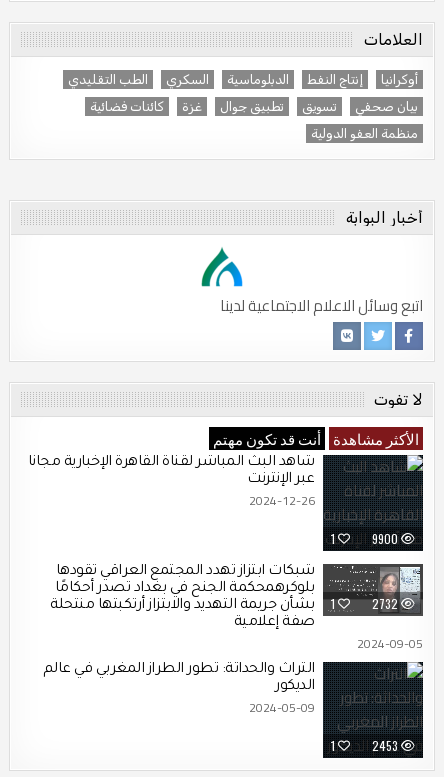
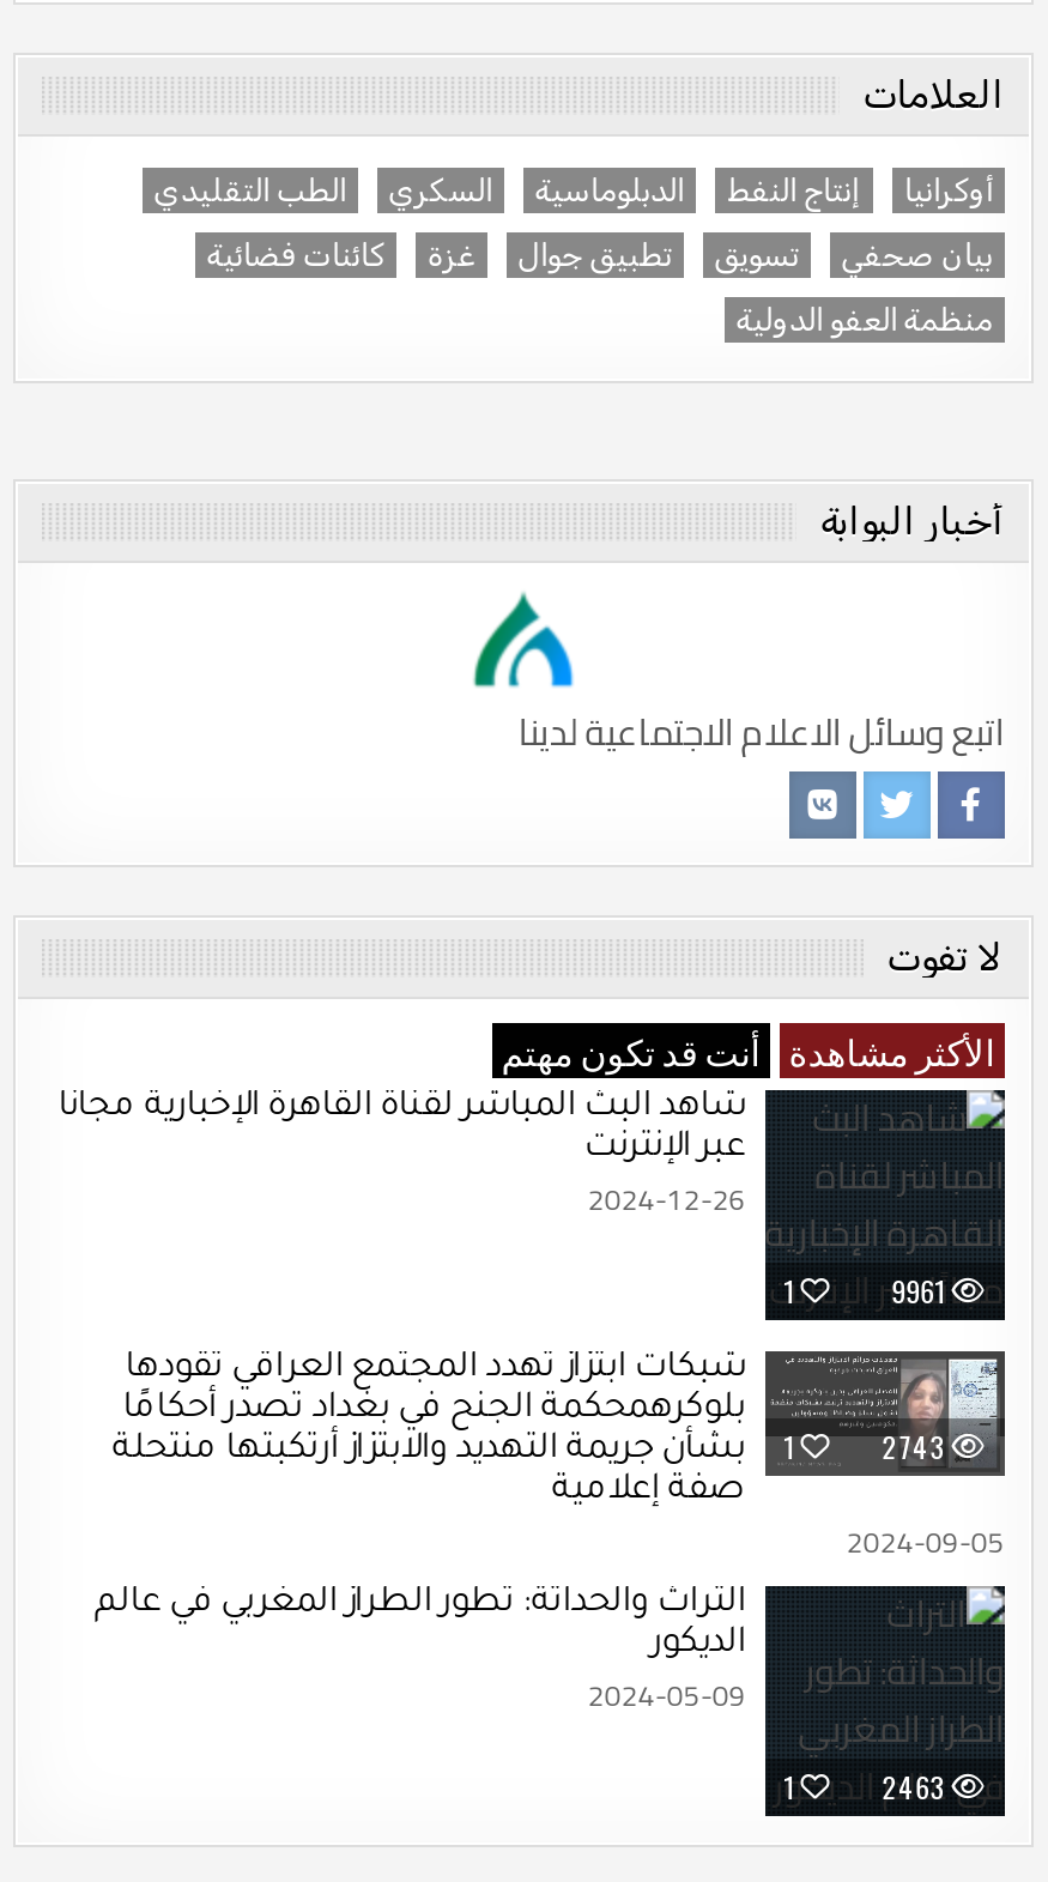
- 9900
+ 9961

- 2732
+ 2743

- 2453
+ 2463
